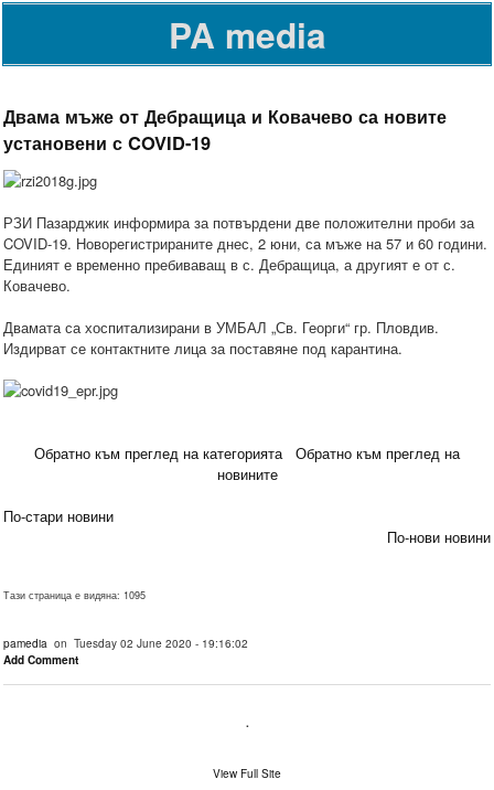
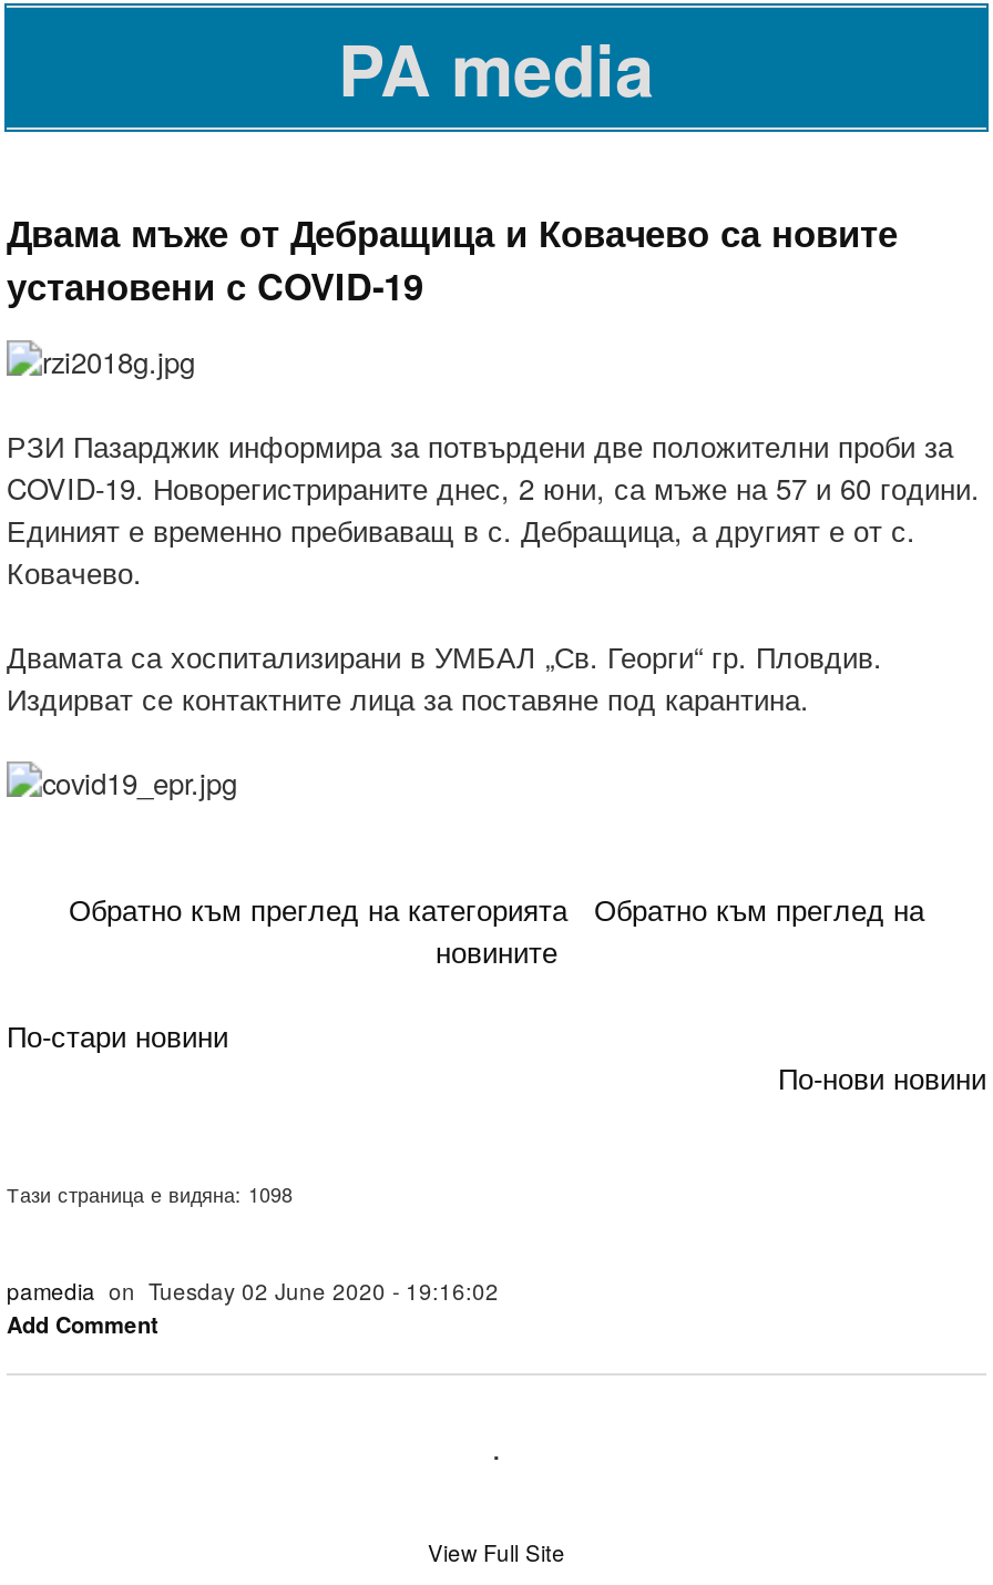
- Тази страница е видяна: 1095
+ Тази страница е видяна: 1098
